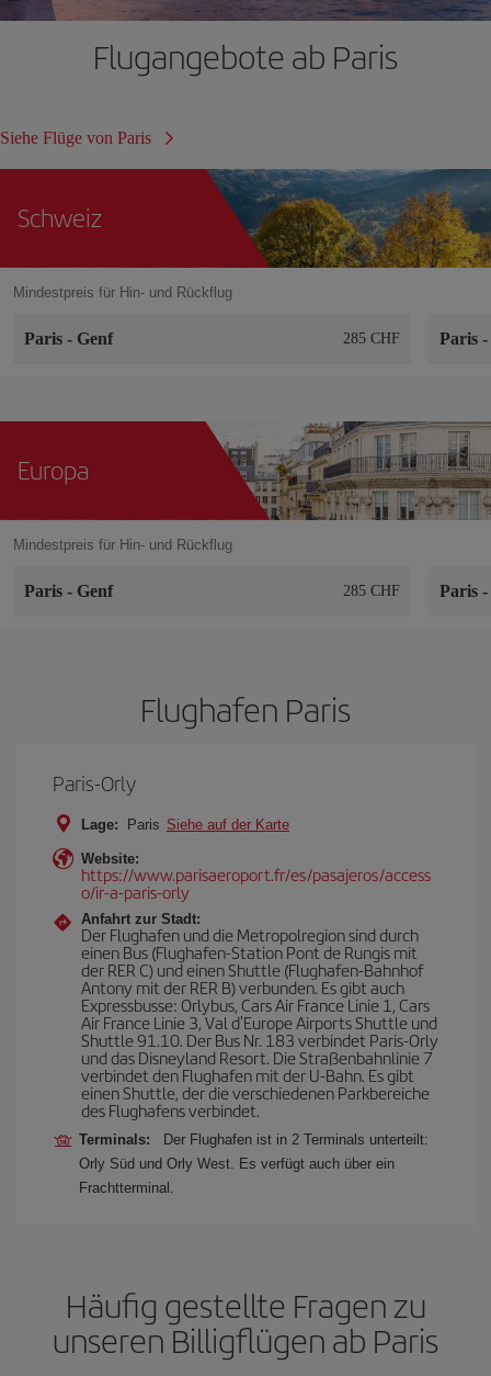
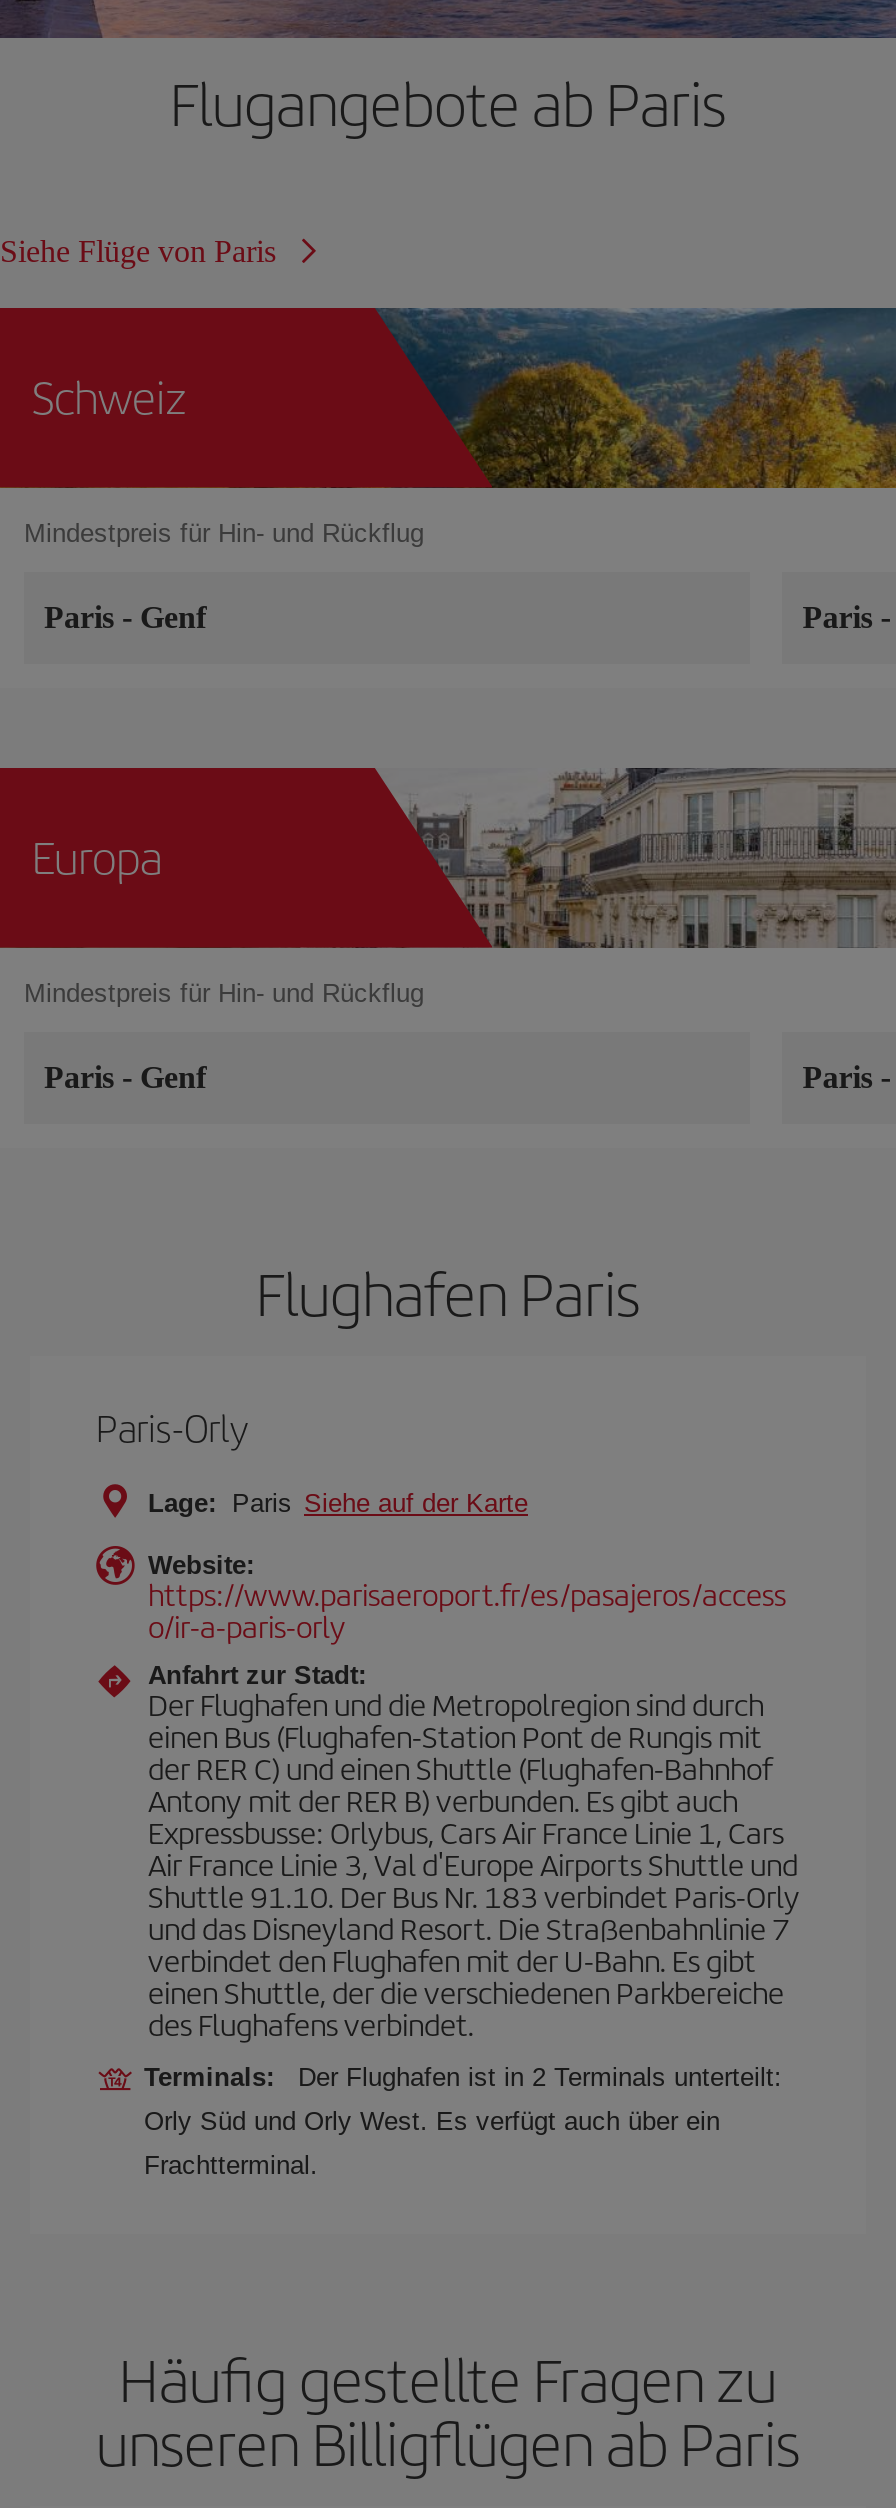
- 285 CHF

- 285 CHF
